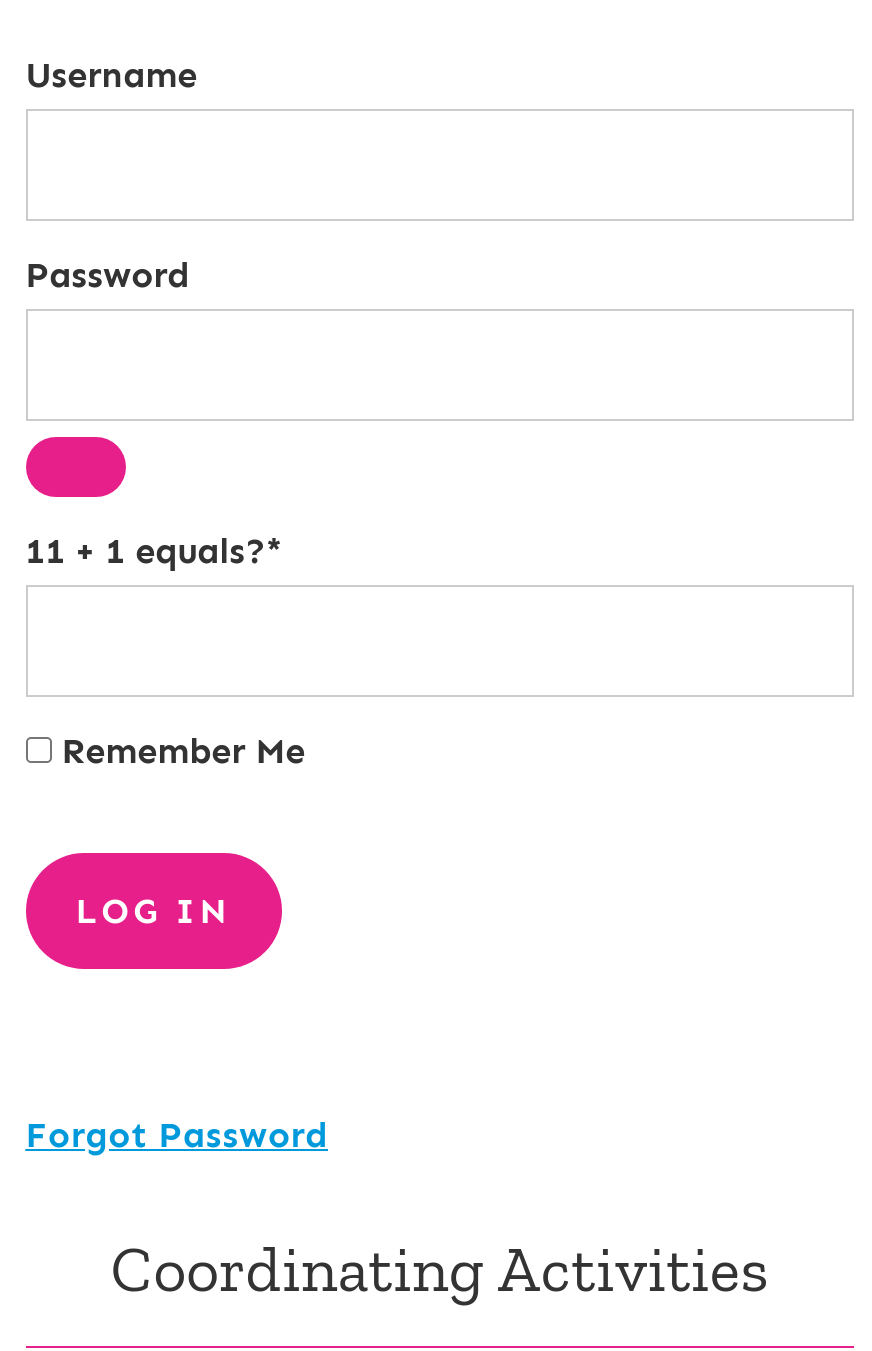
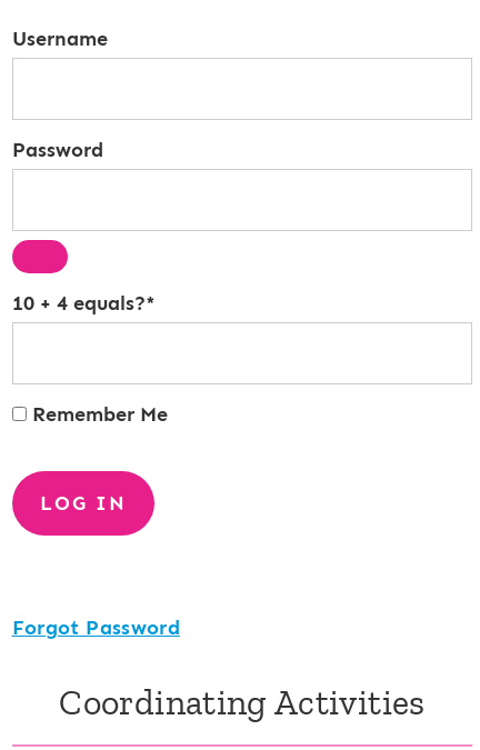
- 11 + 1 equals?*
+ 10 + 4 equals?*
